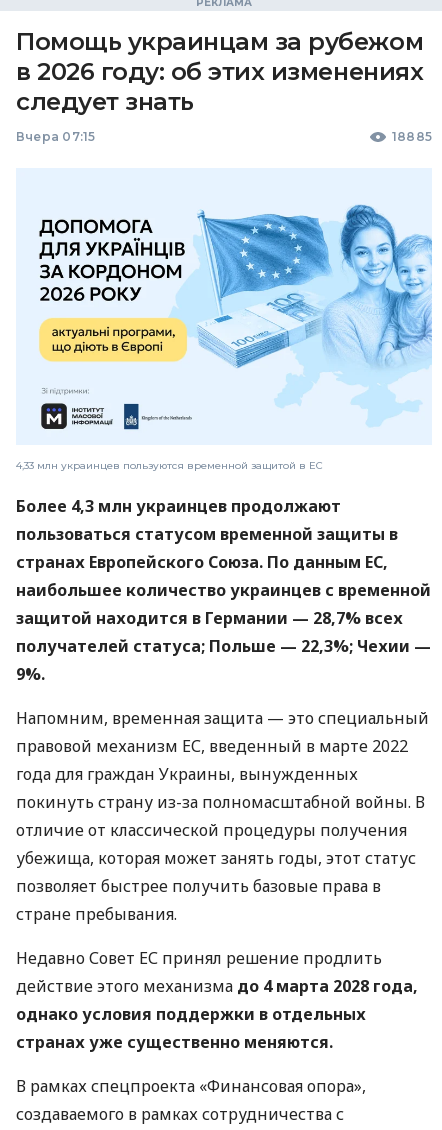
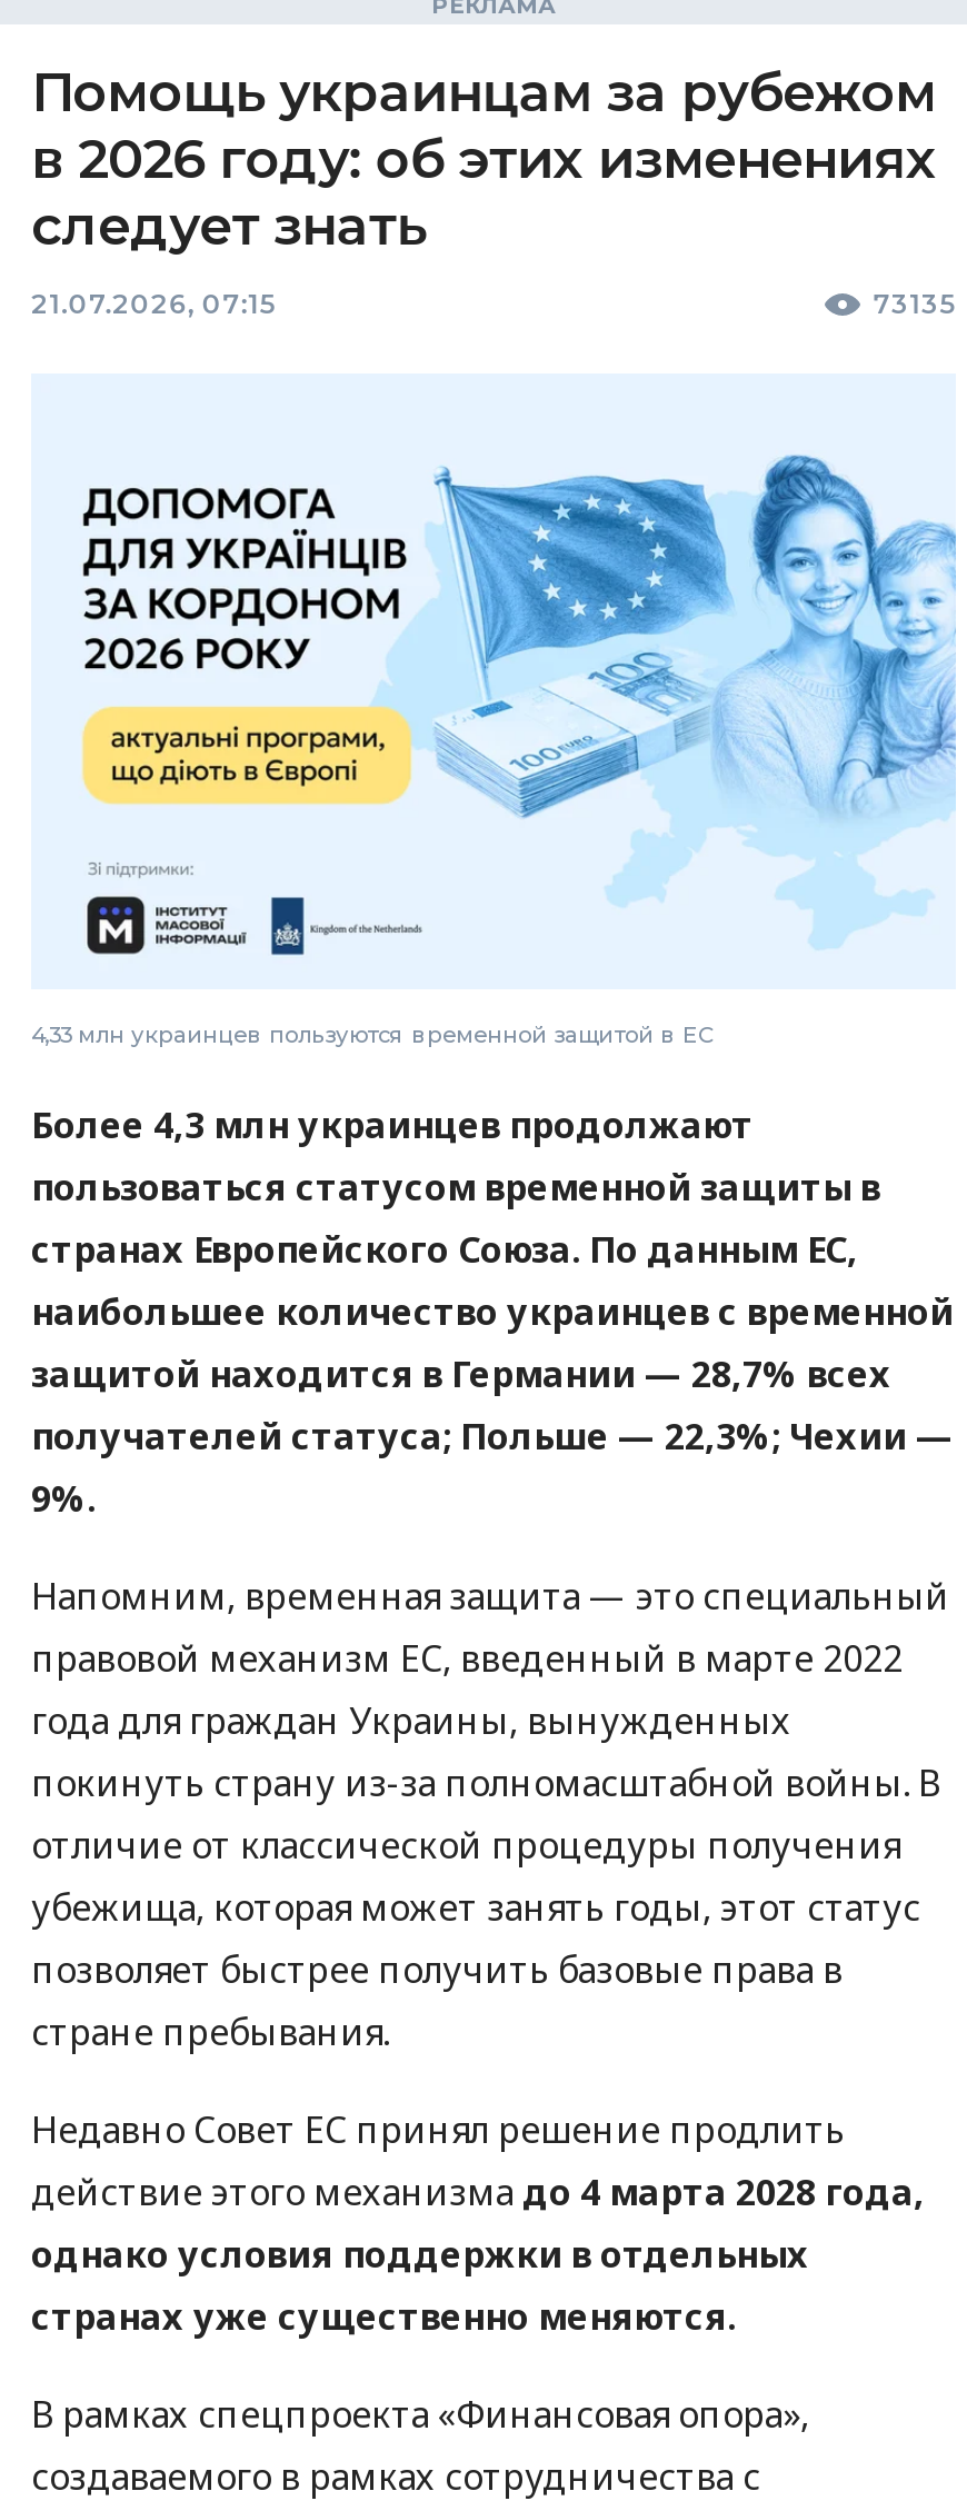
- Вчера 07:15
- 18885
+ 21.07.2026, 07:15
+ 73135
